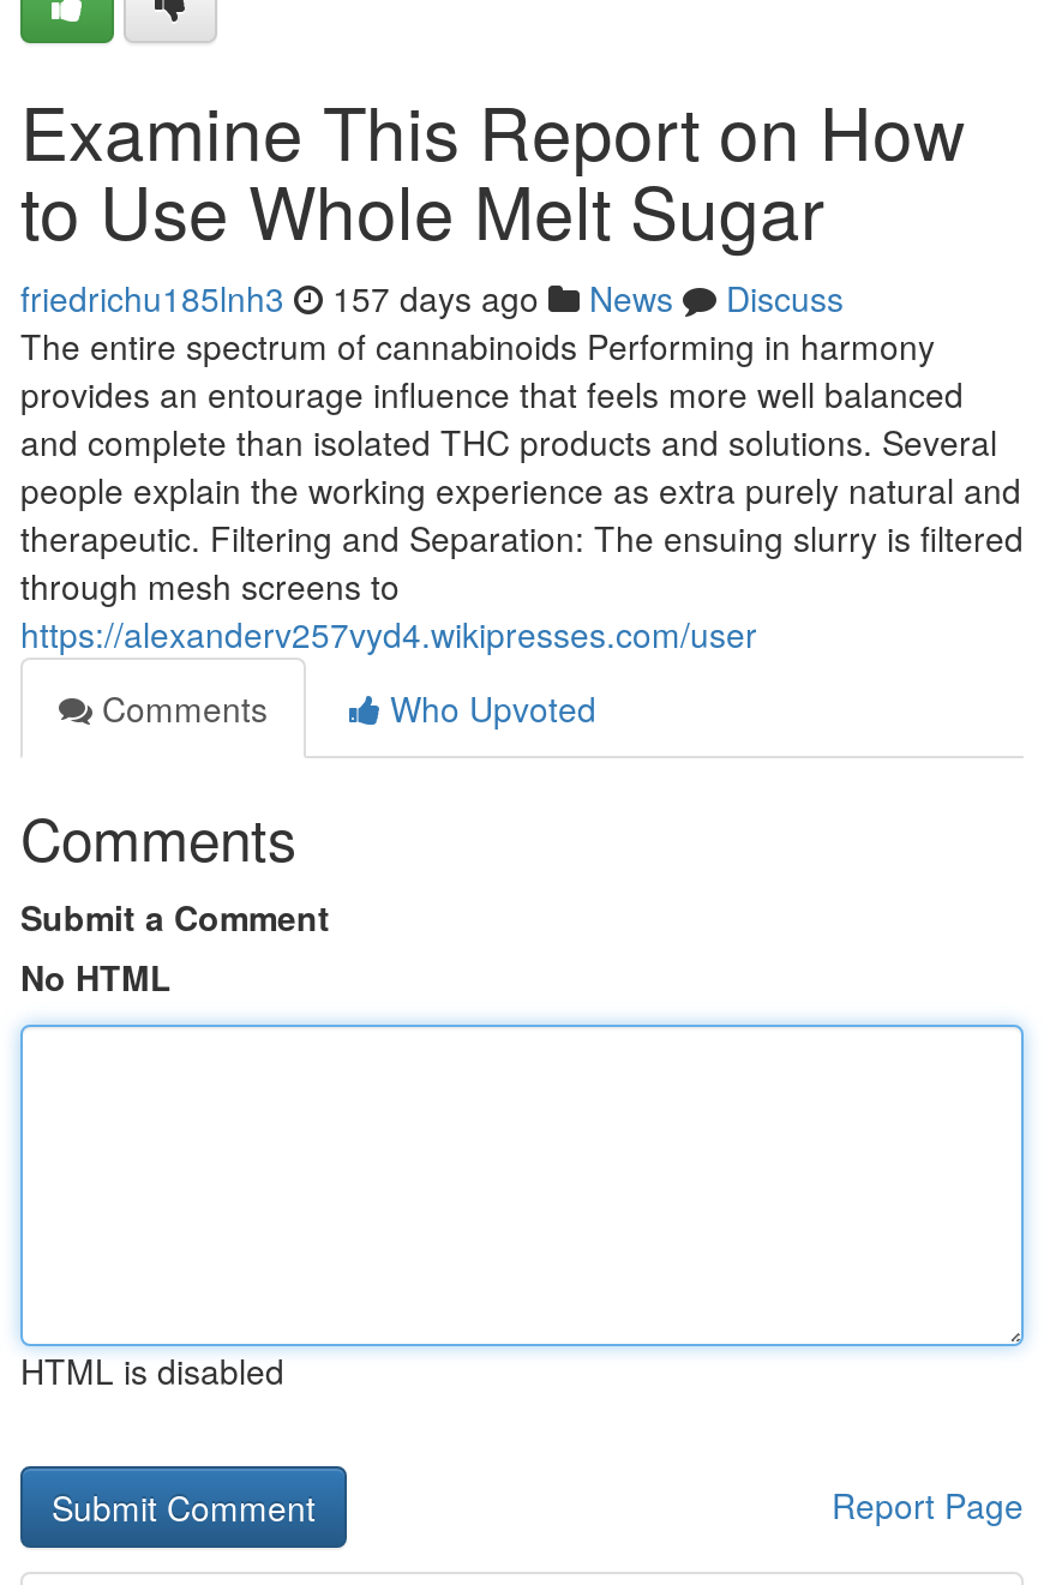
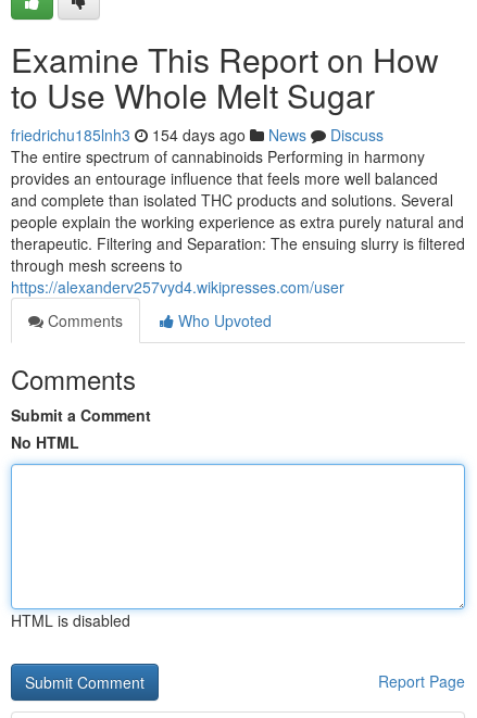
- friedrichu185lnh3 157 days ago News Discuss
+ friedrichu185lnh3 154 days ago News Discuss
